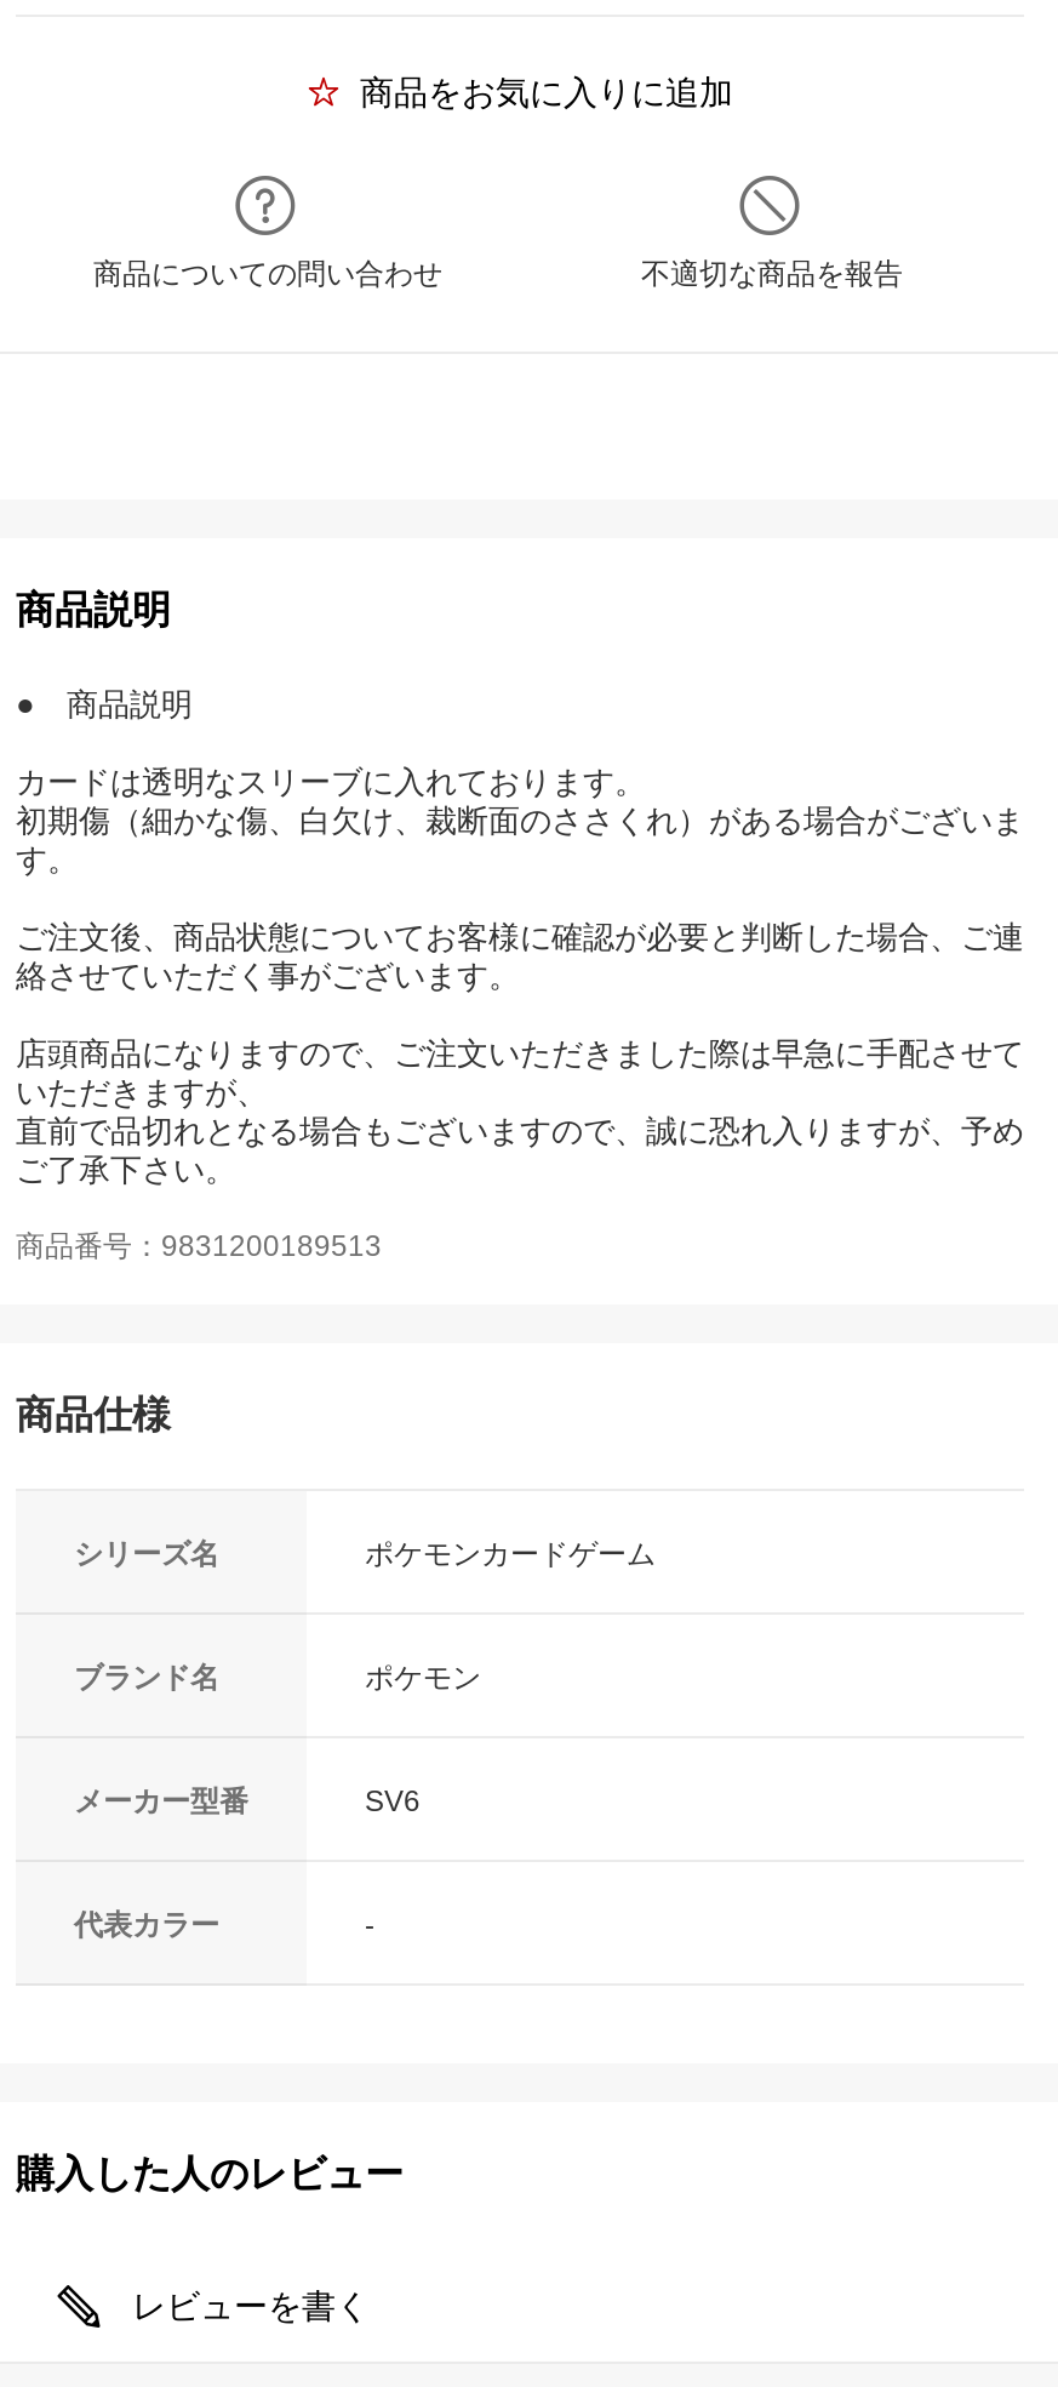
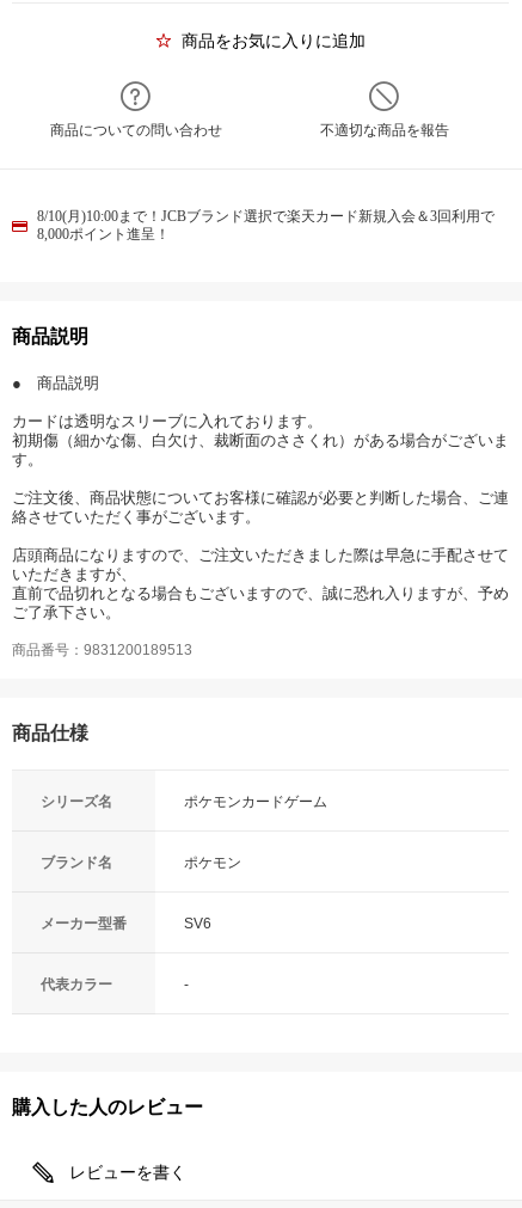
+ 8/10(月)10:00まで！JCBブランド選択で楽天カード新規入会＆3回利用で
+ 8,000ポイント進呈！
